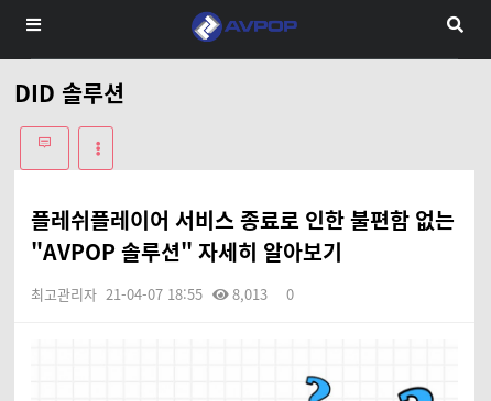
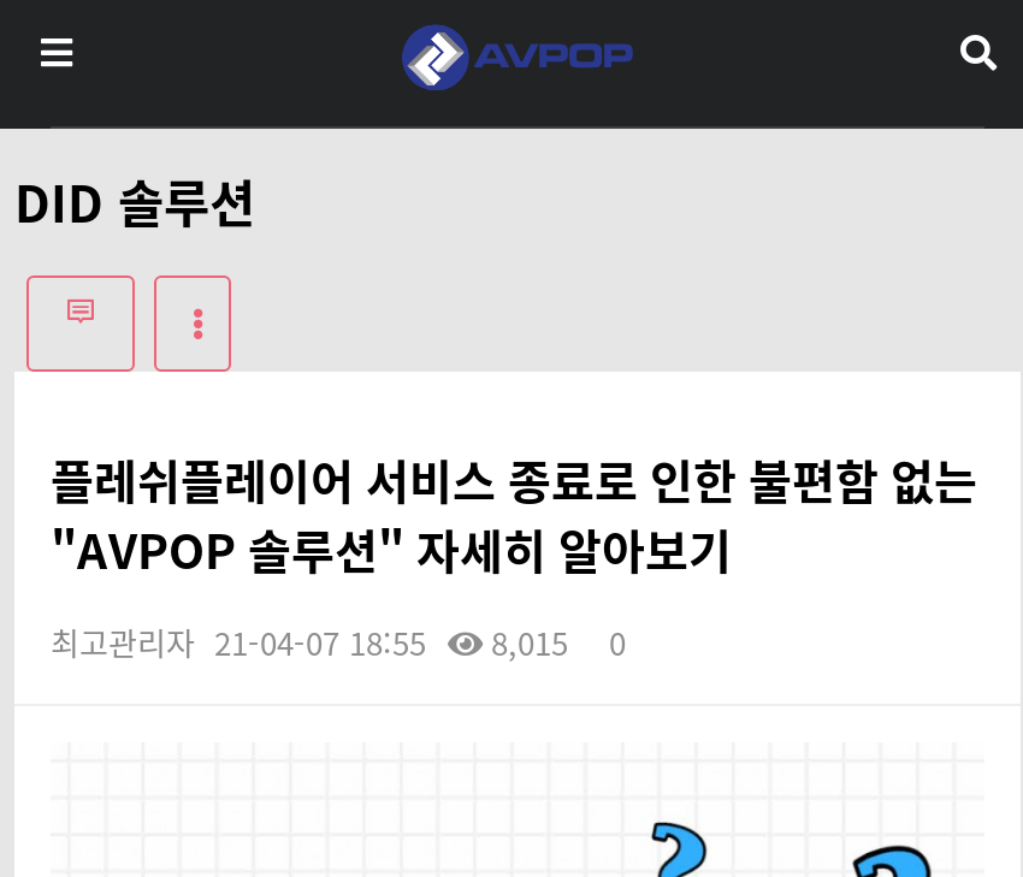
- 최고관리자 21-04-07 18:55 8,013 0
+ 최고관리자 21-04-07 18:55 8,015 0
